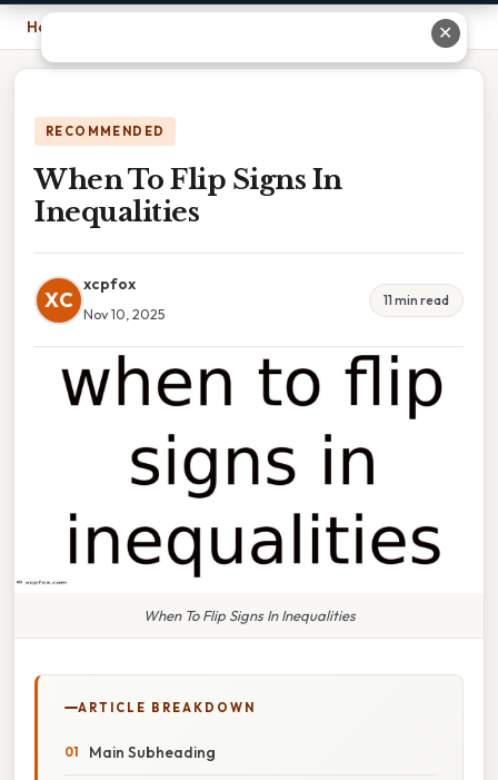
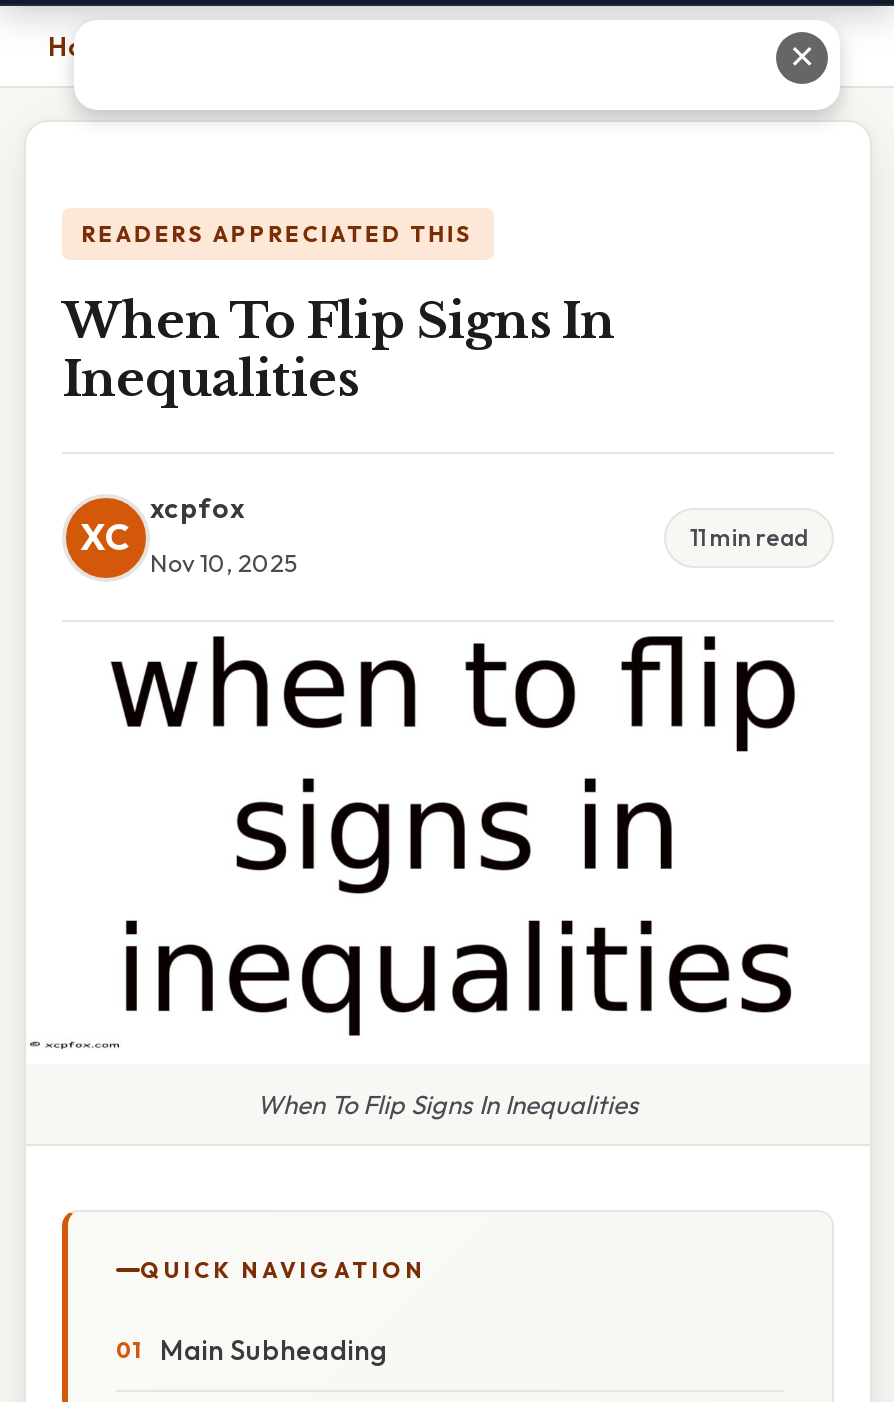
- RECOMMENDED
+ READERS APPRECIATED THIS

- ARTICLE BREAKDOWN
+ QUICK NAVIGATION
